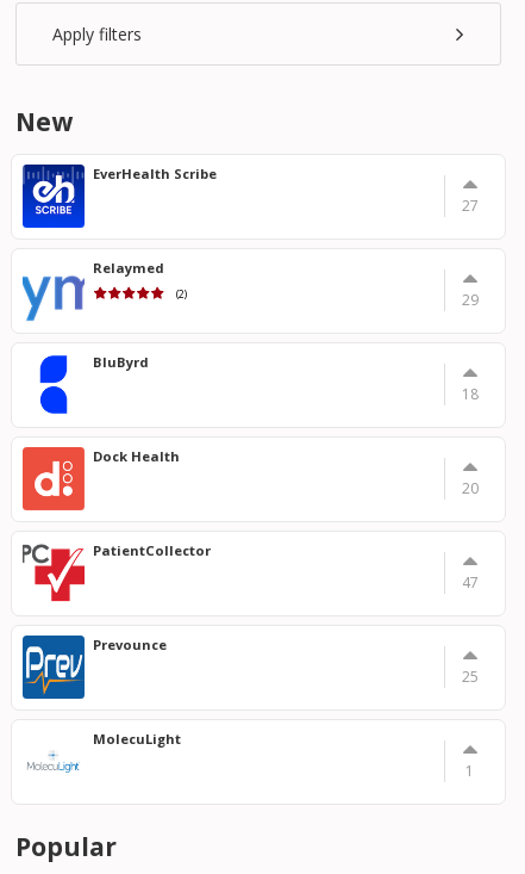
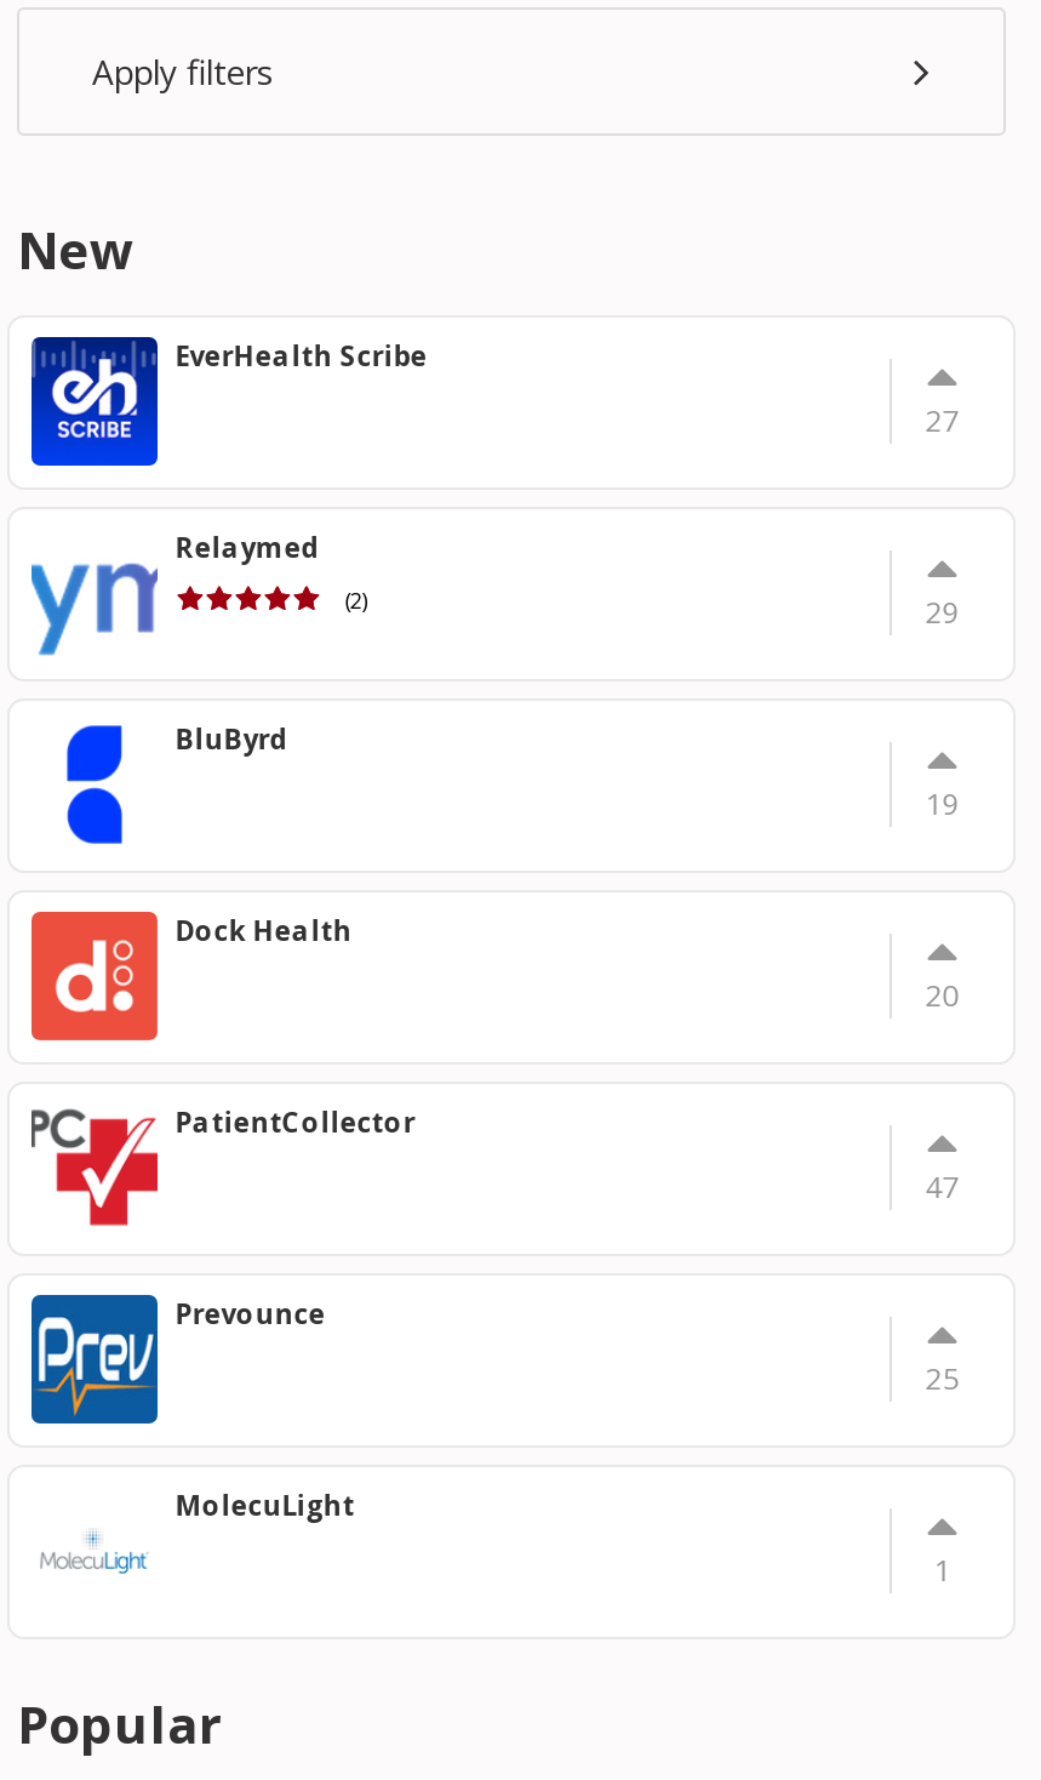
- 18
+ 19
